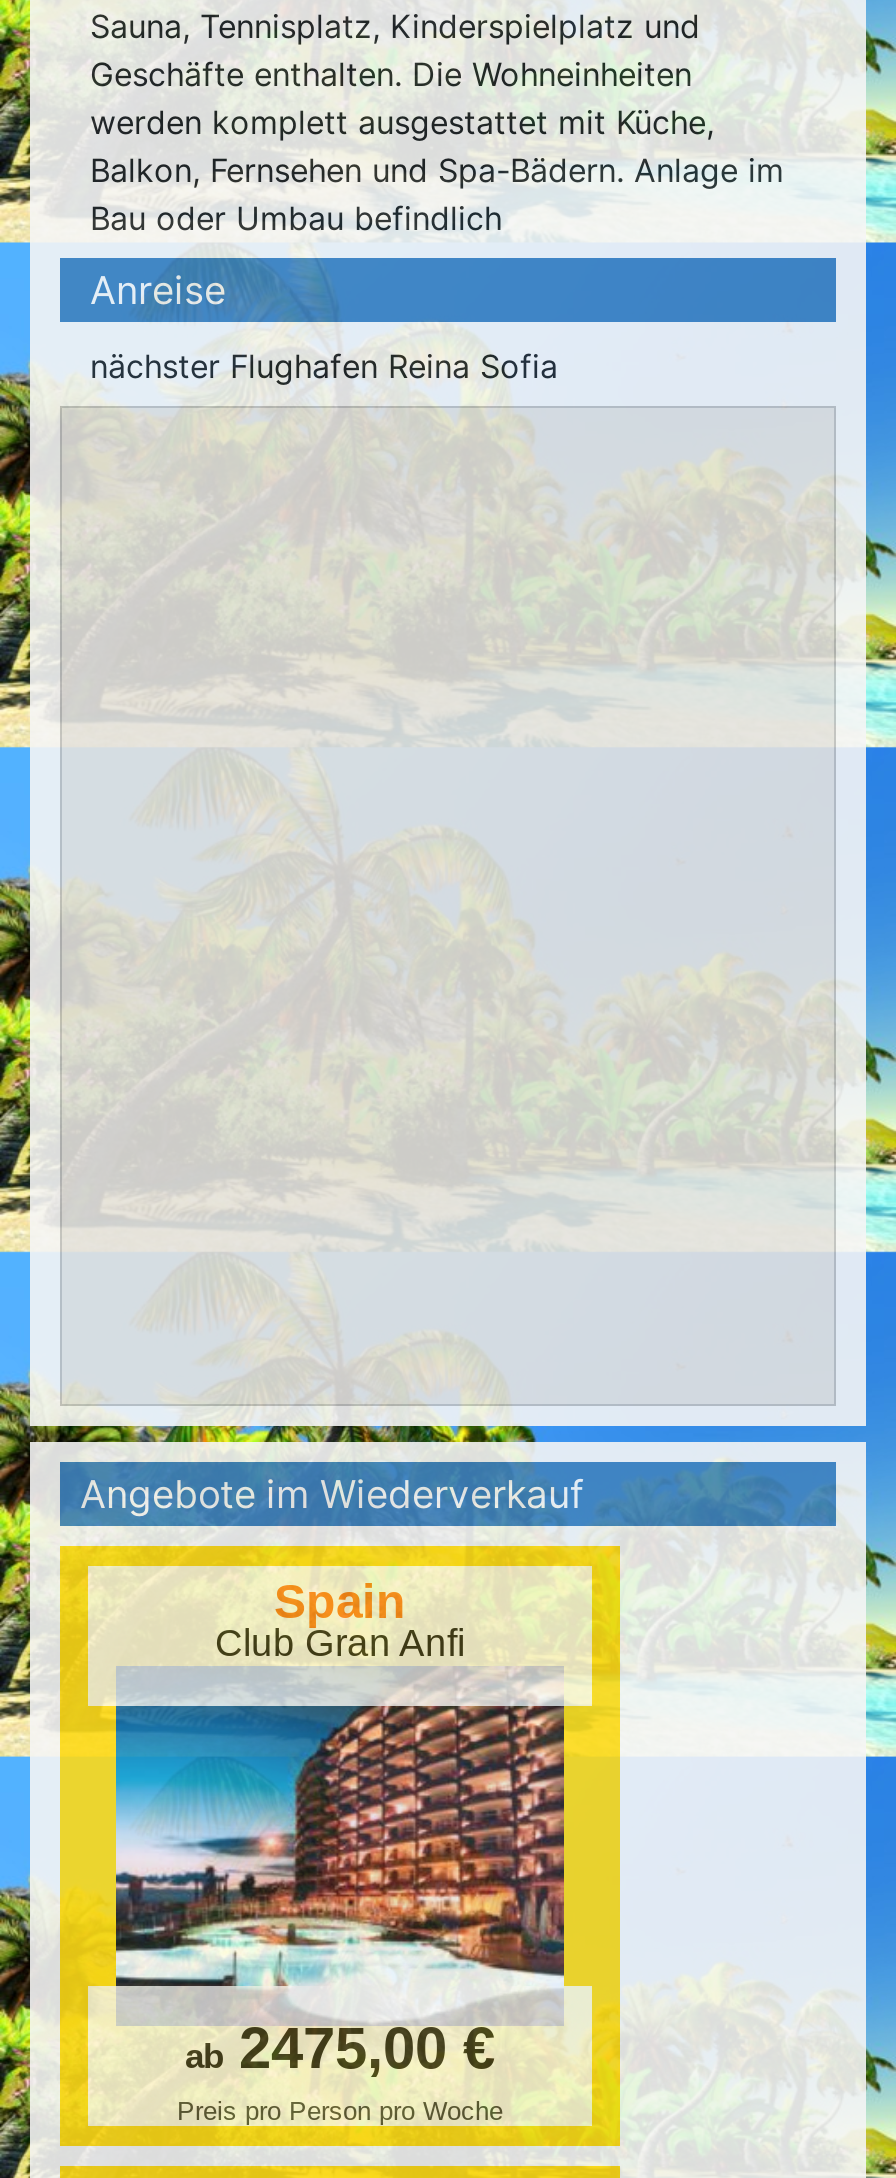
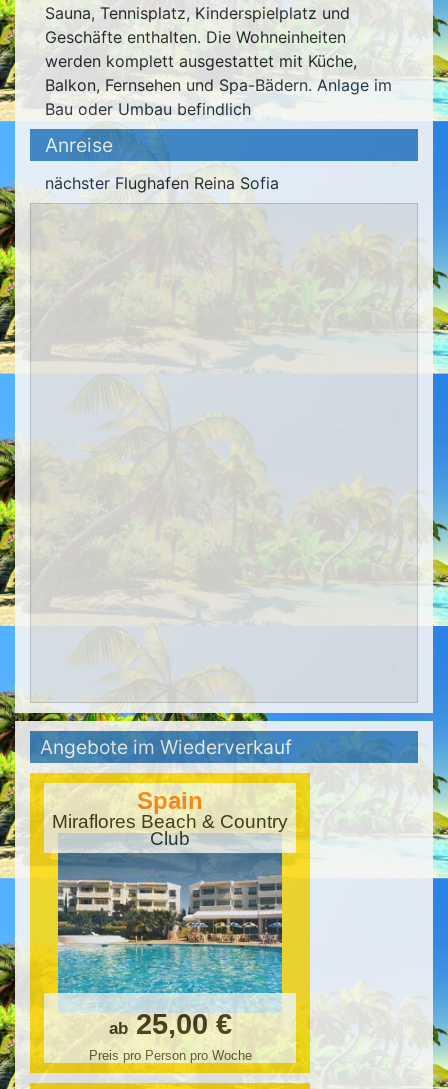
- Club Gran Anfi
+ Miraflores Beach & Country
+ Club

- [image]
- ab 2475,00 €
+ [image]
+ ab 25,00 €
